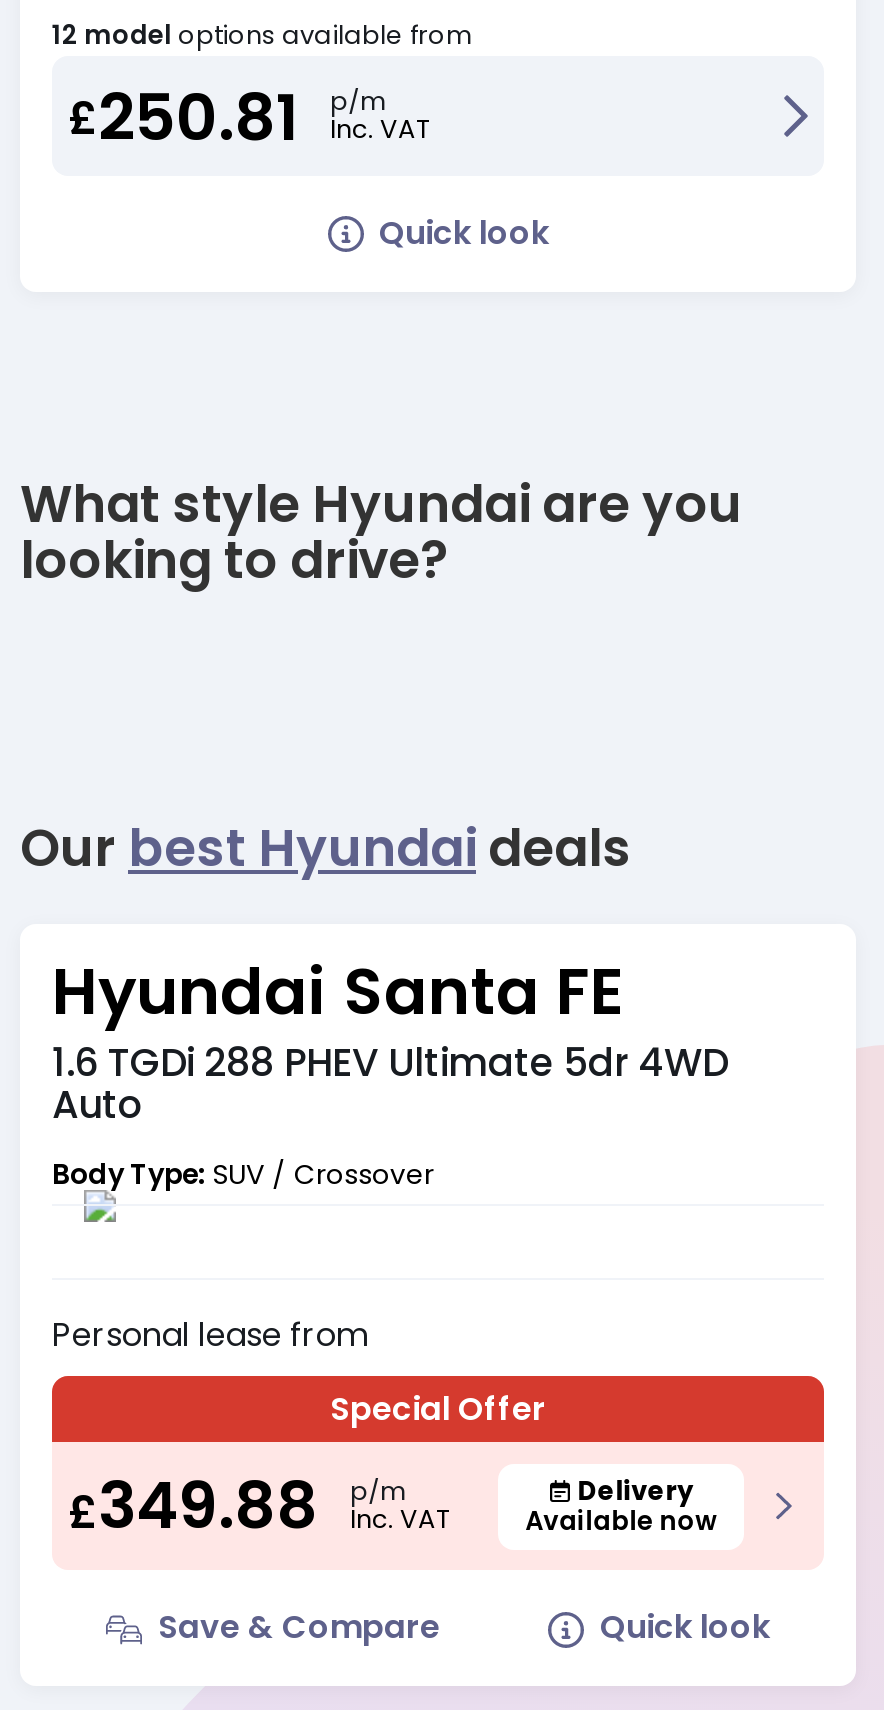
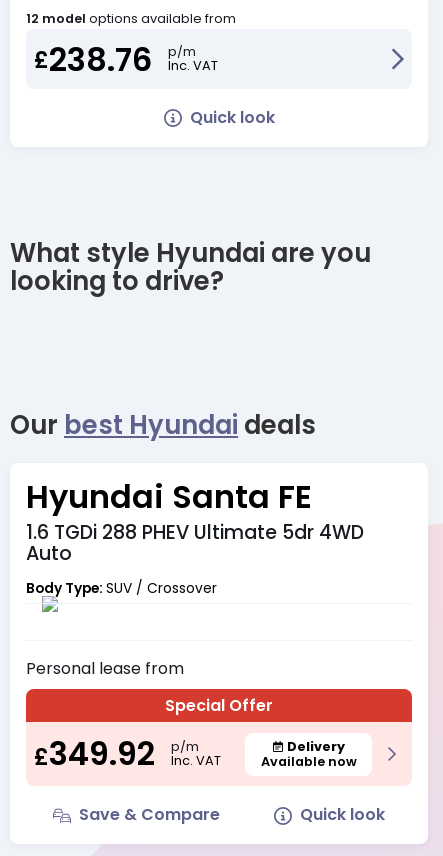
- £250.81 p/m Inc. VAT
+ £238.76 p/m Inc. VAT

- £349.88 p/m Inc. VAT
+ £349.92 p/m Inc. VAT
